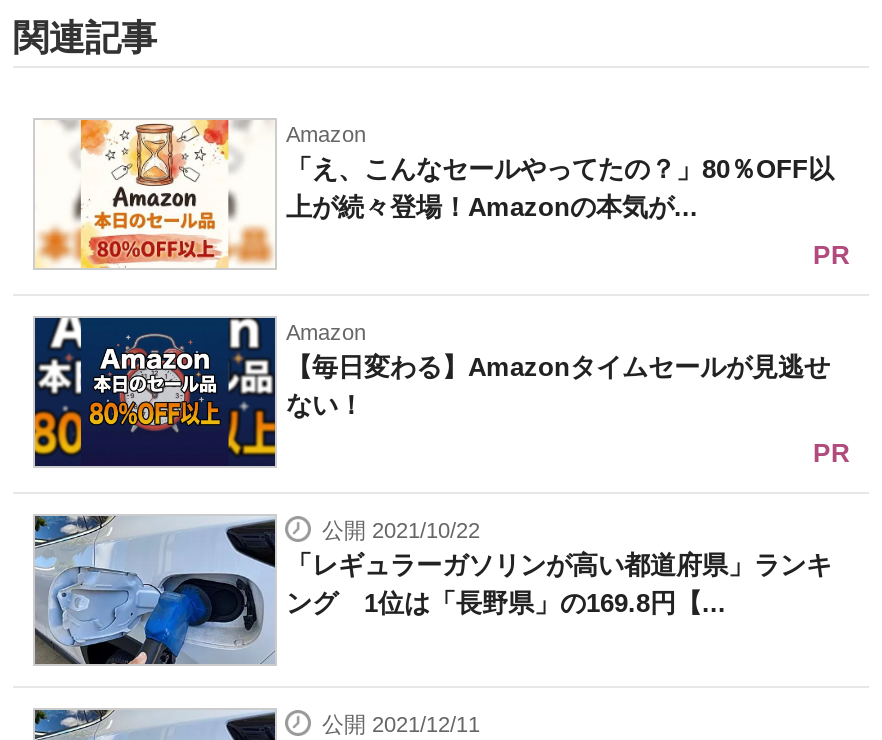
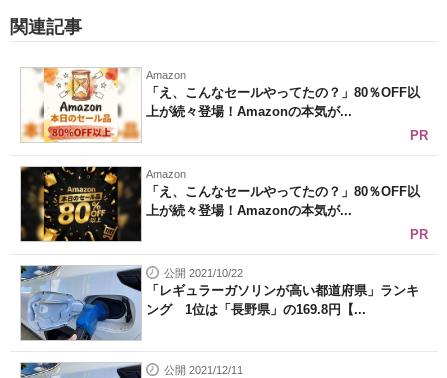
- [image]
- 【毎日変わる】Amazonタイムセールが見逃せ
- ない！
+ [image]
+ 「え、こんなセールやってたの？」80％OFF以
+ 上が続々登場！Amazonの本気が...
